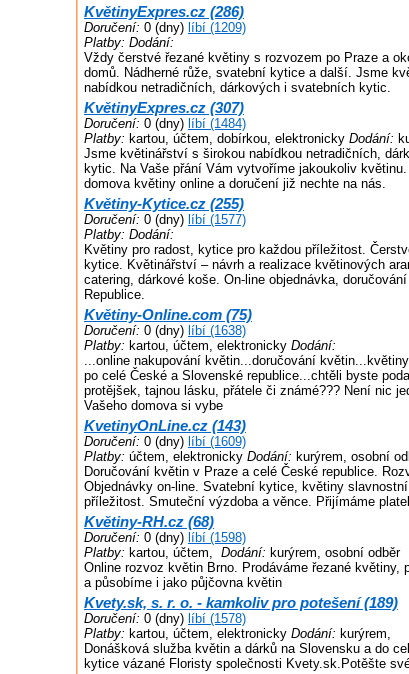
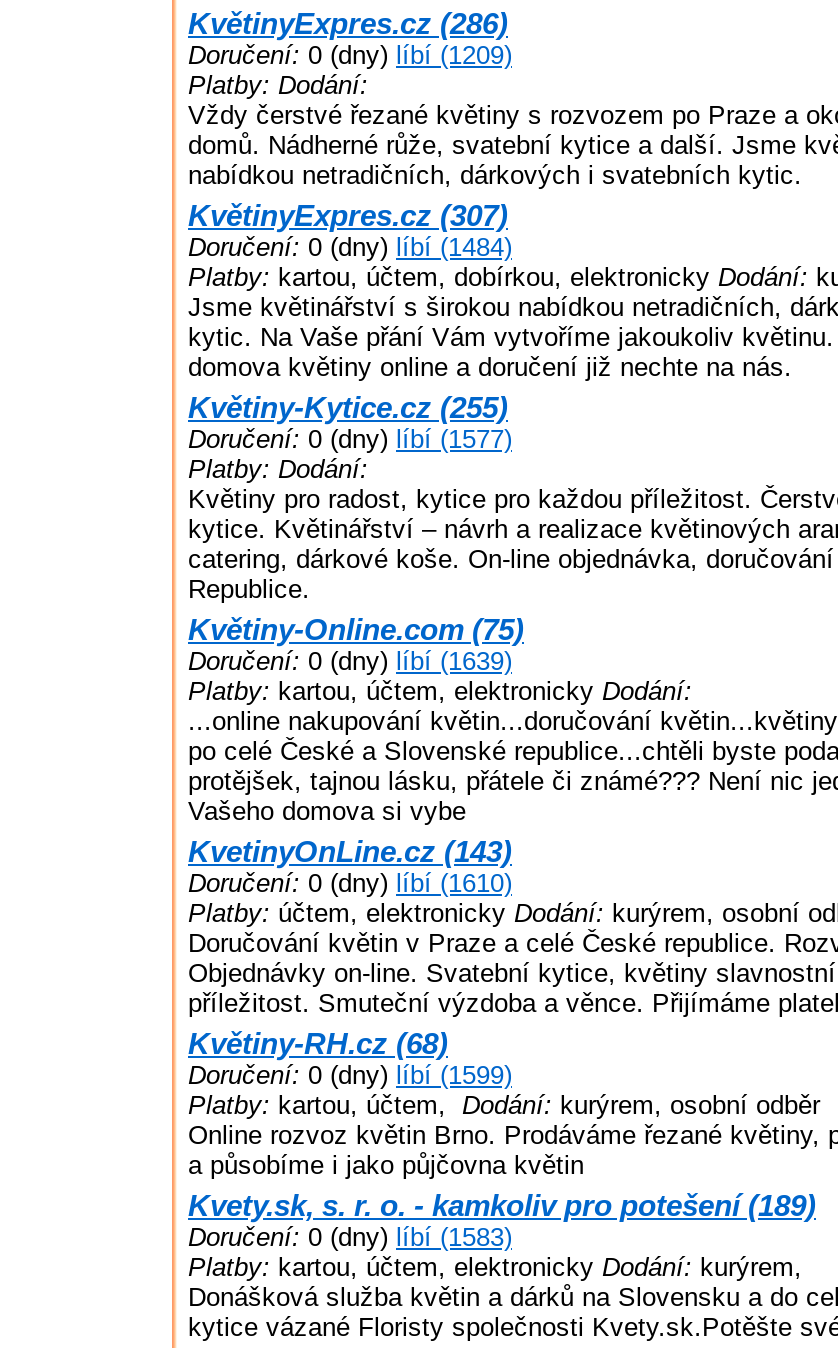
- Doručení: 0 (dny) líbí (1638)
+ Doručení: 0 (dny) líbí (1639)

- Doručení: 0 (dny) líbí (1609)
+ Doručení: 0 (dny) líbí (1610)

- Doručení: 0 (dny) líbí (1598)
+ Doručení: 0 (dny) líbí (1599)

- Doručení: 0 (dny) líbí (1578)
+ Doručení: 0 (dny) líbí (1583)
